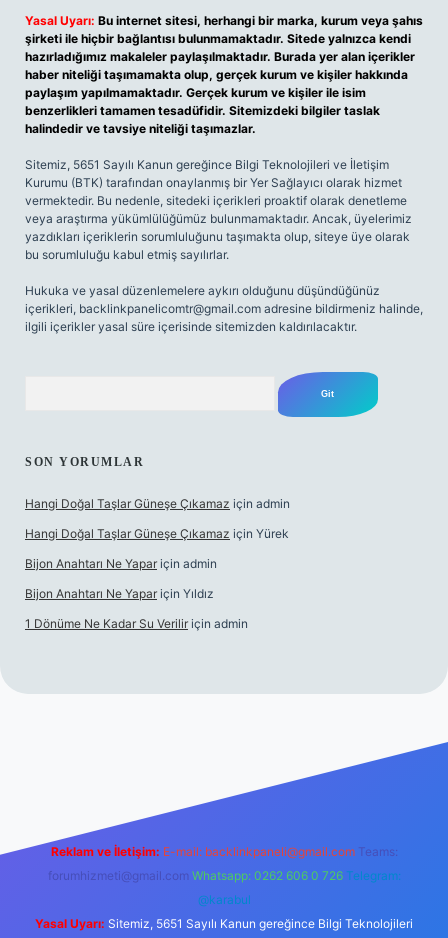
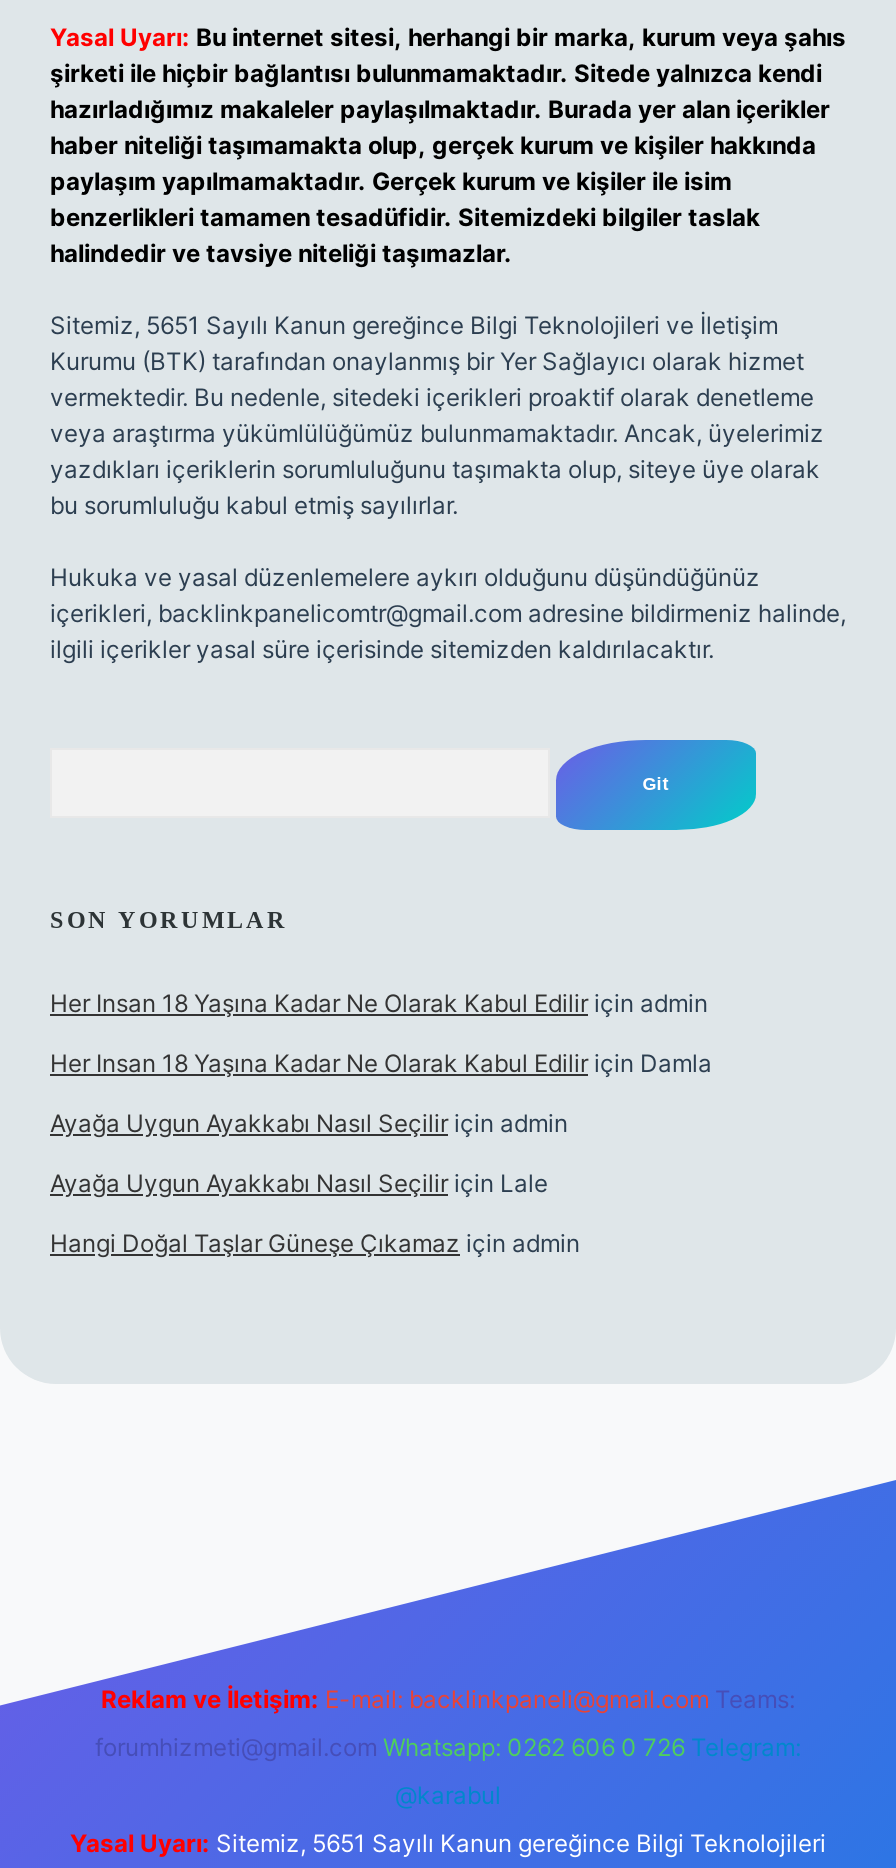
+ Her Insan 18 Yaşına Kadar Ne Olarak Kabul Edilir için admin
+ Her Insan 18 Yaşına Kadar Ne Olarak Kabul Edilir için Damla
+ Ayağa Uygun Ayakkabı Nasıl Seçilir için admin
+ Ayağa Uygun Ayakkabı Nasıl Seçilir için Lale

moved down: Hangi Doğal Taşlar Güneşe Çıkamaz için admin

- Hangi Doğal Taşlar Güneşe Çıkamaz için Yürek
- Bijon Anahtarı Ne Yapar için admin
- Bijon Anahtarı Ne Yapar için Yıldız
- 1 Dönüme Ne Kadar Su Verilir için admin
